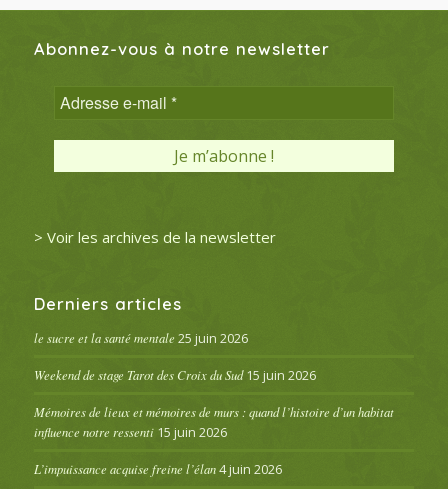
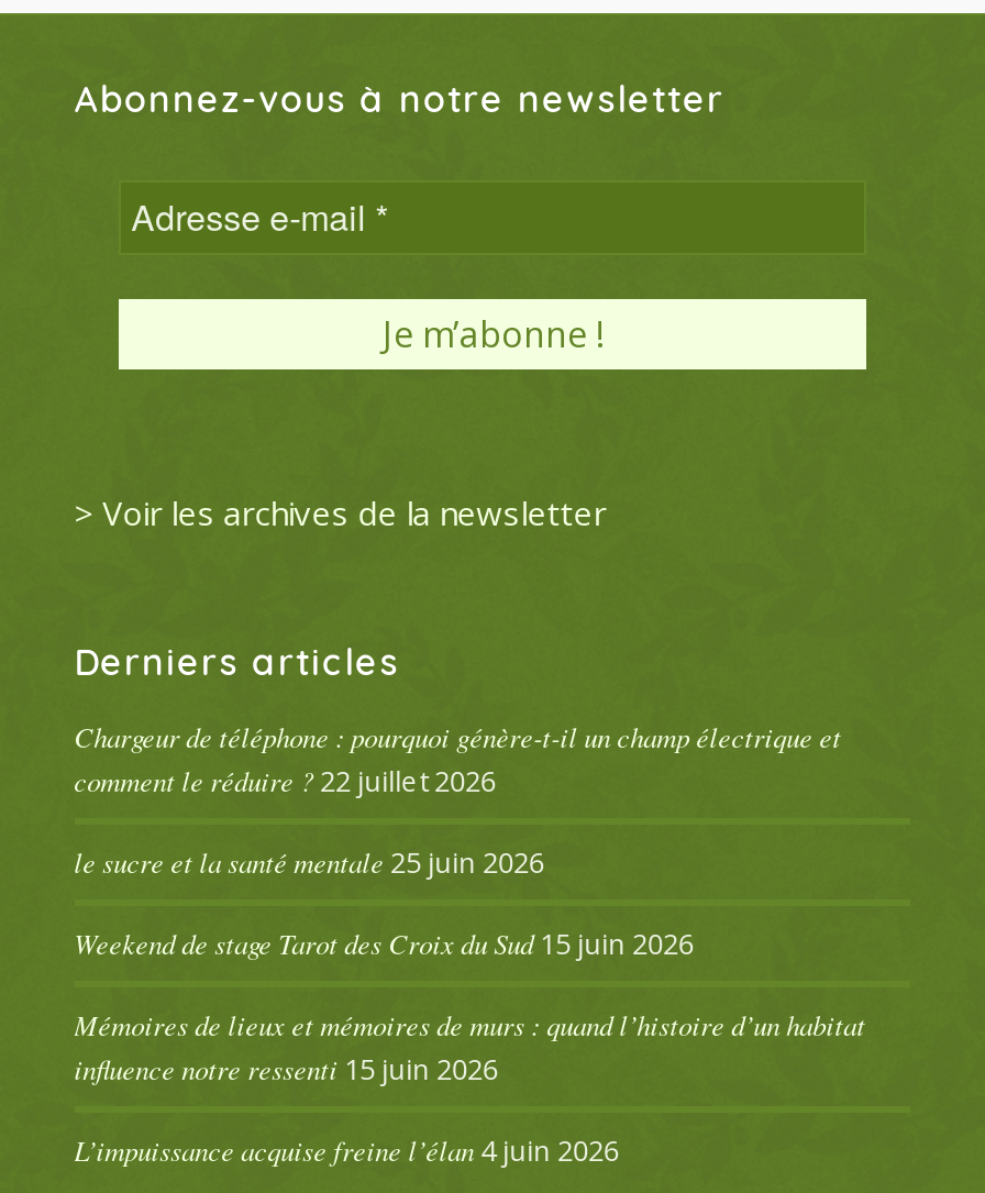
+ Chargeur de téléphone : pourquoi génère-t-il un champ électrique et
+ comment le réduire ? 22 juillet 2026
